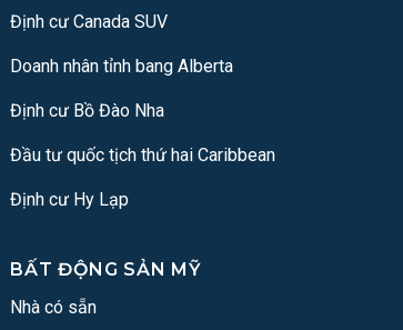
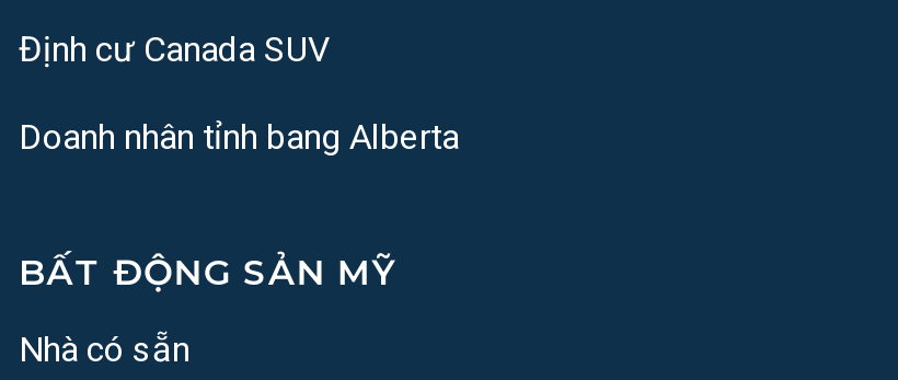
- Định cư Bồ Đào Nha
- Đầu tư quốc tịch thứ hai Caribbean
- Định cư Hy Lạp
